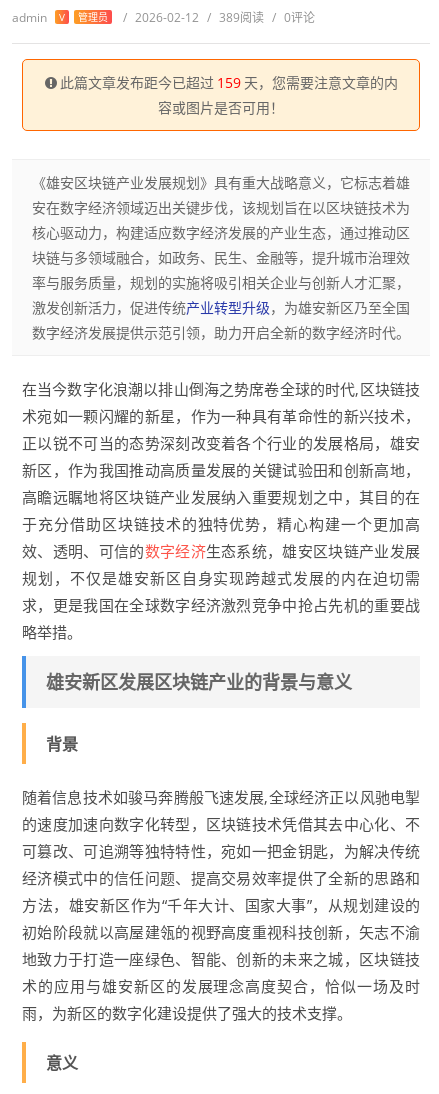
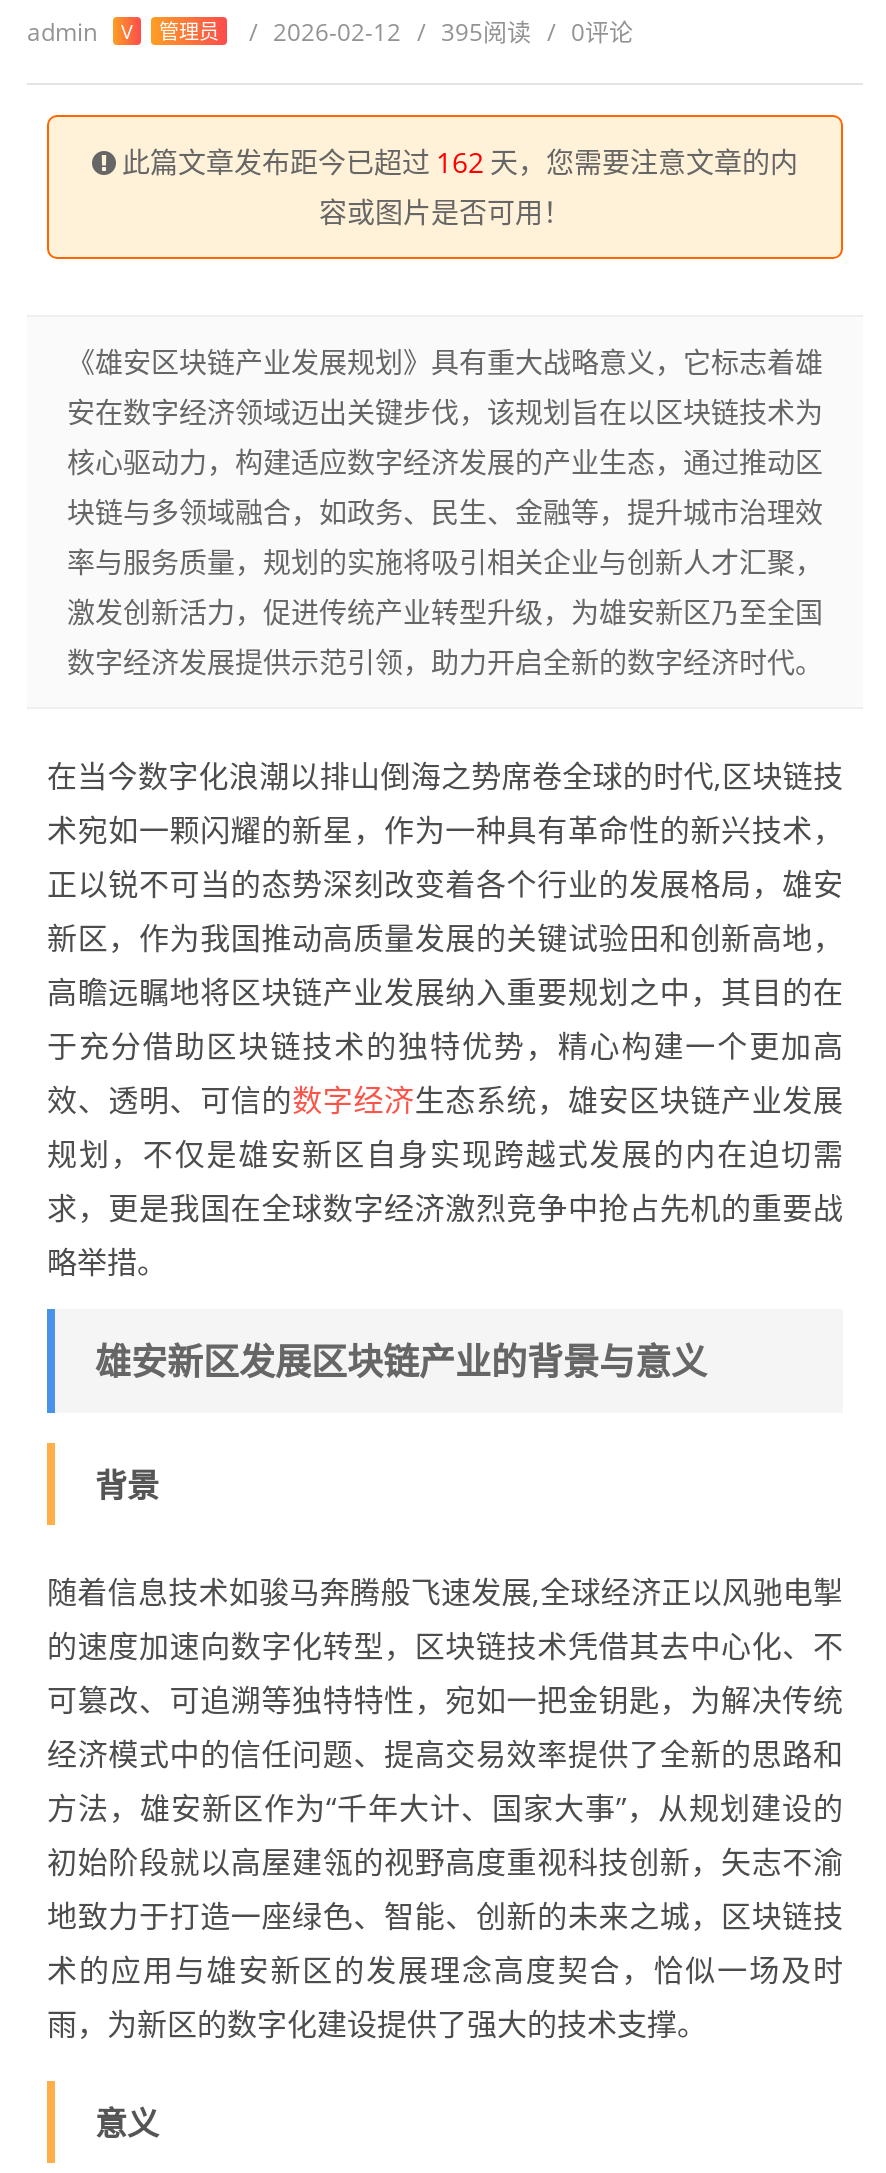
- admin V 管理员 / 2026-02-12 / 389阅读 / 0评论
+ admin V 管理员 / 2026-02-12 / 395阅读 / 0评论

- 此篇文章发布距今已超过 159 天，您需要注意文章的内
+ 此篇文章发布距今已超过 162 天，您需要注意文章的内
